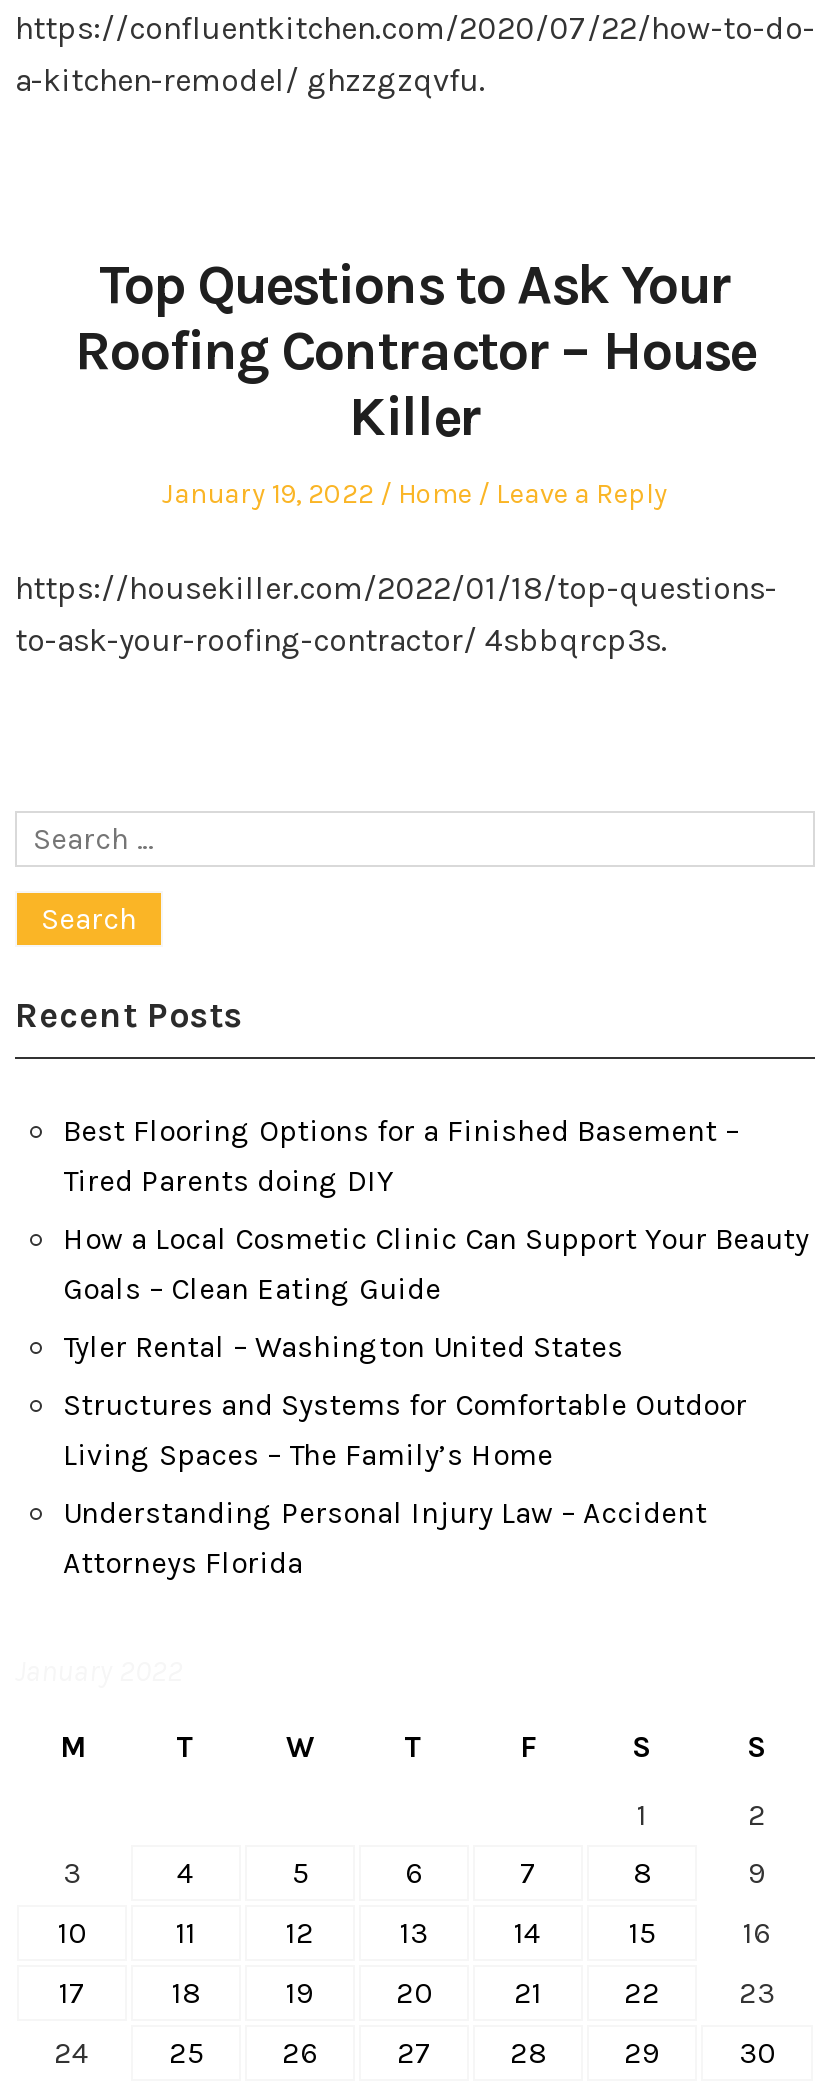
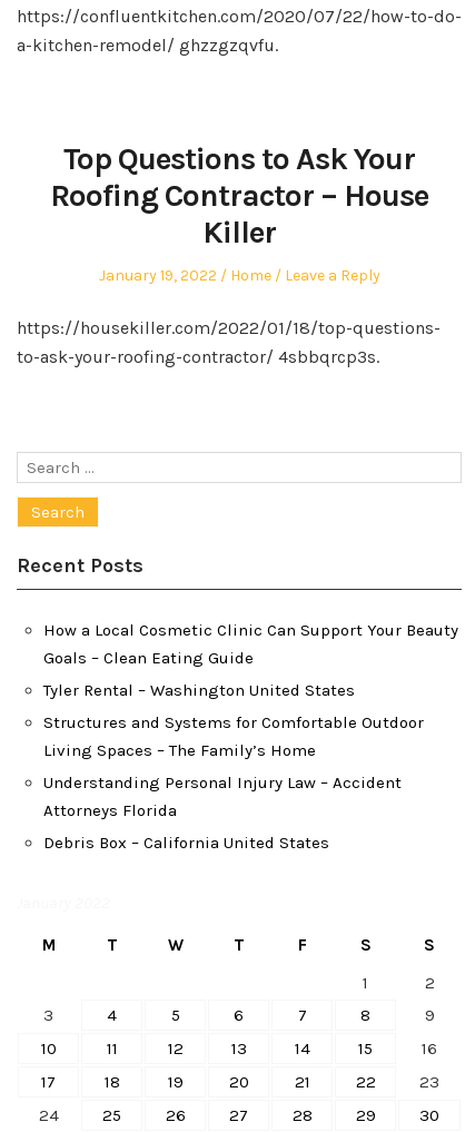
- Best Flooring Options for a Finished Basement –
- Tired Parents doing DIY

moved up: How a Local Cosmetic Clinic Can Support Your Beauty | Goals – Clean Eating Guide | Tyler Rental – Washington United States | Structures and Systems for Comfortable Outdoor | Living Spaces – The Family’s Home | Understanding Personal Injury Law – Accident | Attorneys Florida

+ Debris Box – California United States
